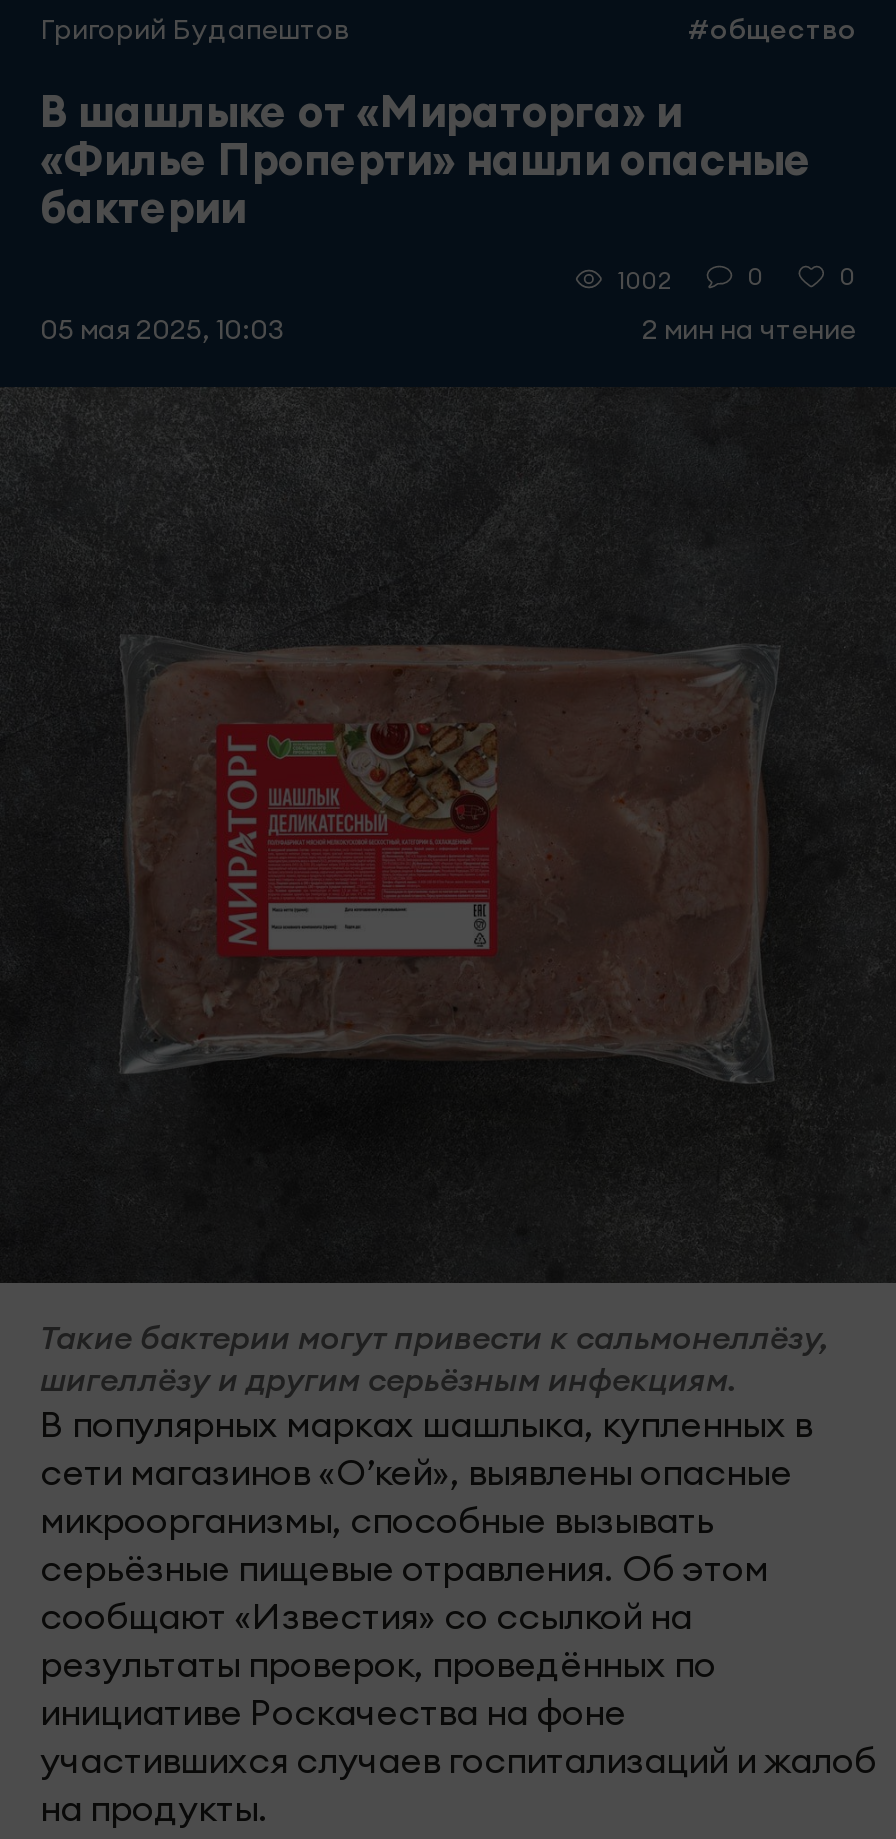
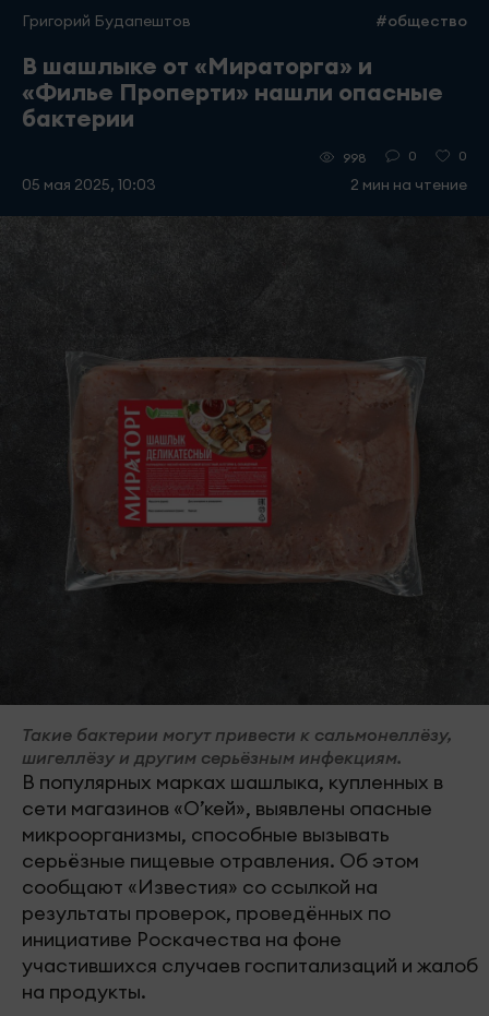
- 1002
+ 998
